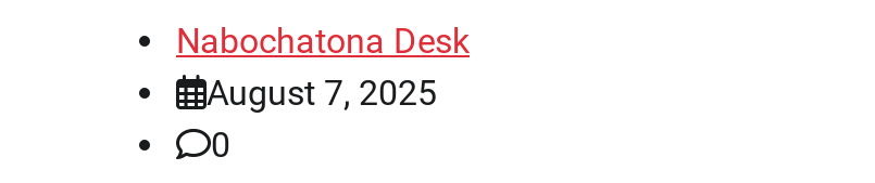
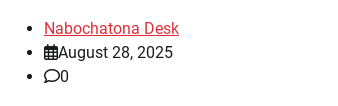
- August 7, 2025
+ August 28, 2025
